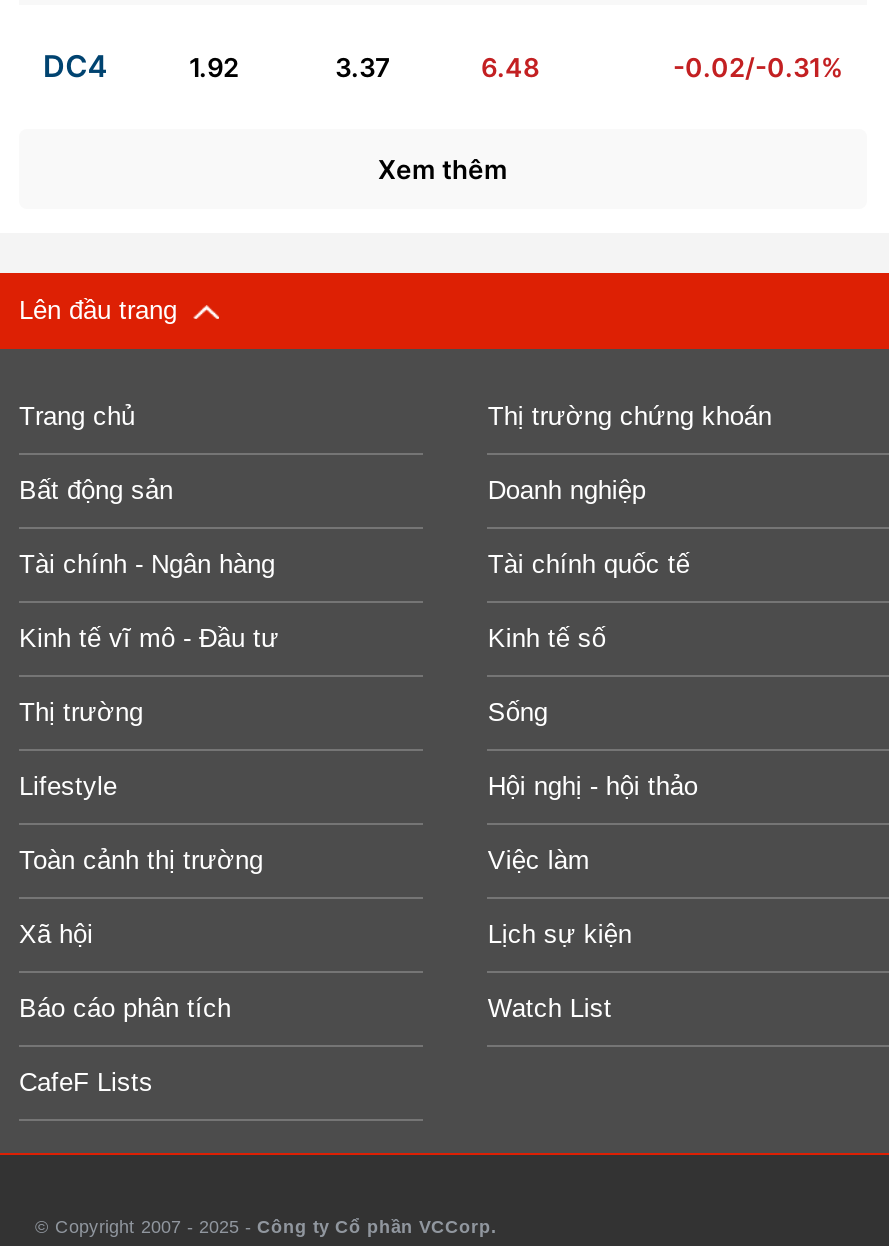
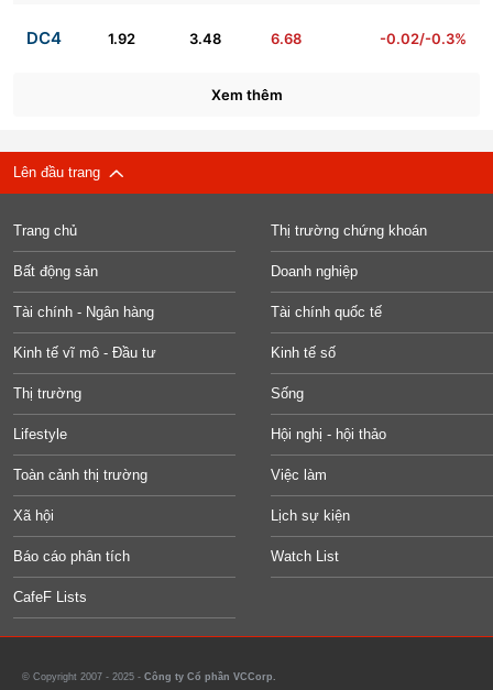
- 3.37
+ 3.48

- 6.48
+ 6.68

- -0.02/-0.31%
+ -0.02/-0.3%
